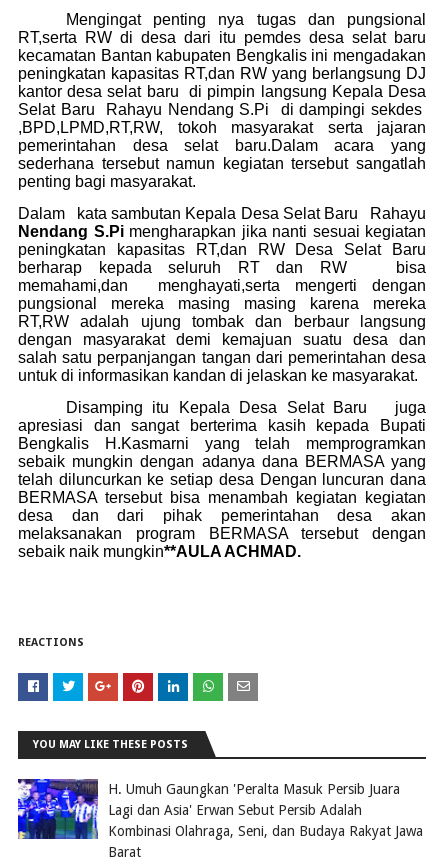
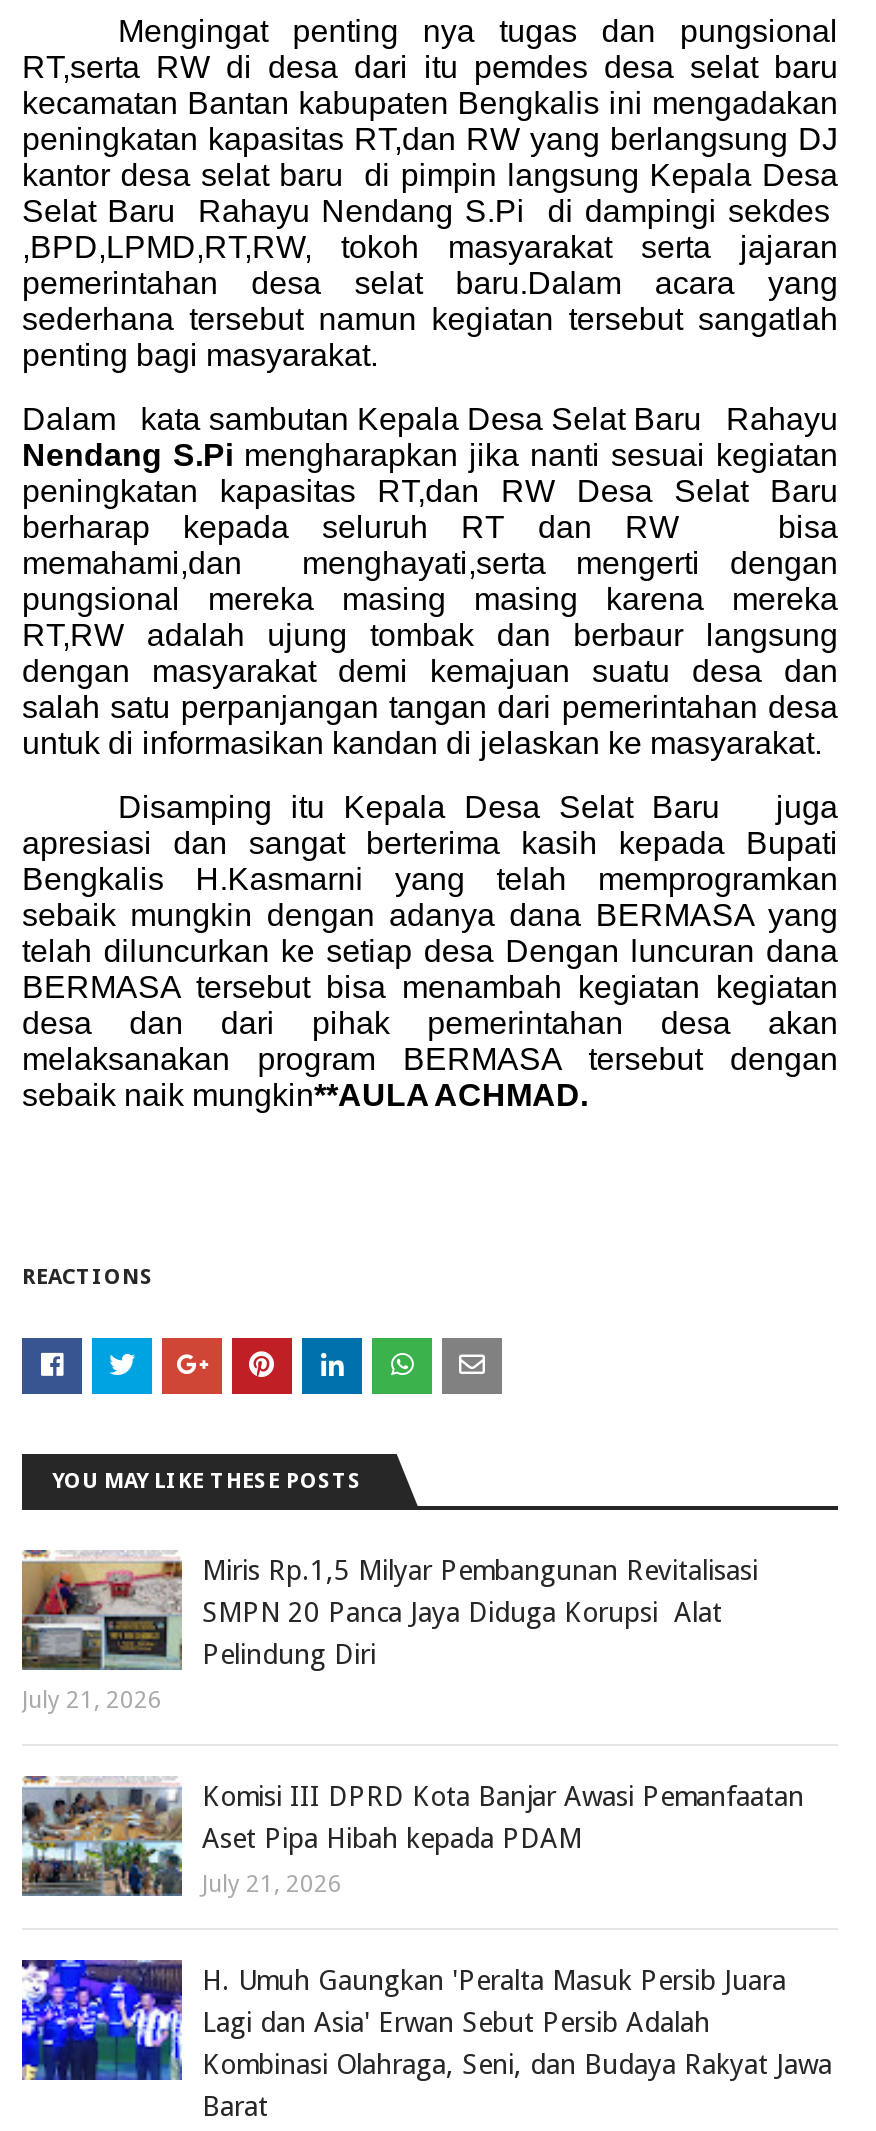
+ [image]
+ Miris Rp.1,5 Milyar Pembangunan Revitalisasi
+ SMPN 20 Panca Jaya Diduga Korupsi Alat
+ Pelindung Diri
+ July 21, 2026
+ Komisi III DPRD Kota Banjar Awasi Pemanfaatan
+ Aset Pipa Hibah kepada PDAM
+ July 21, 2026

+ [image]
